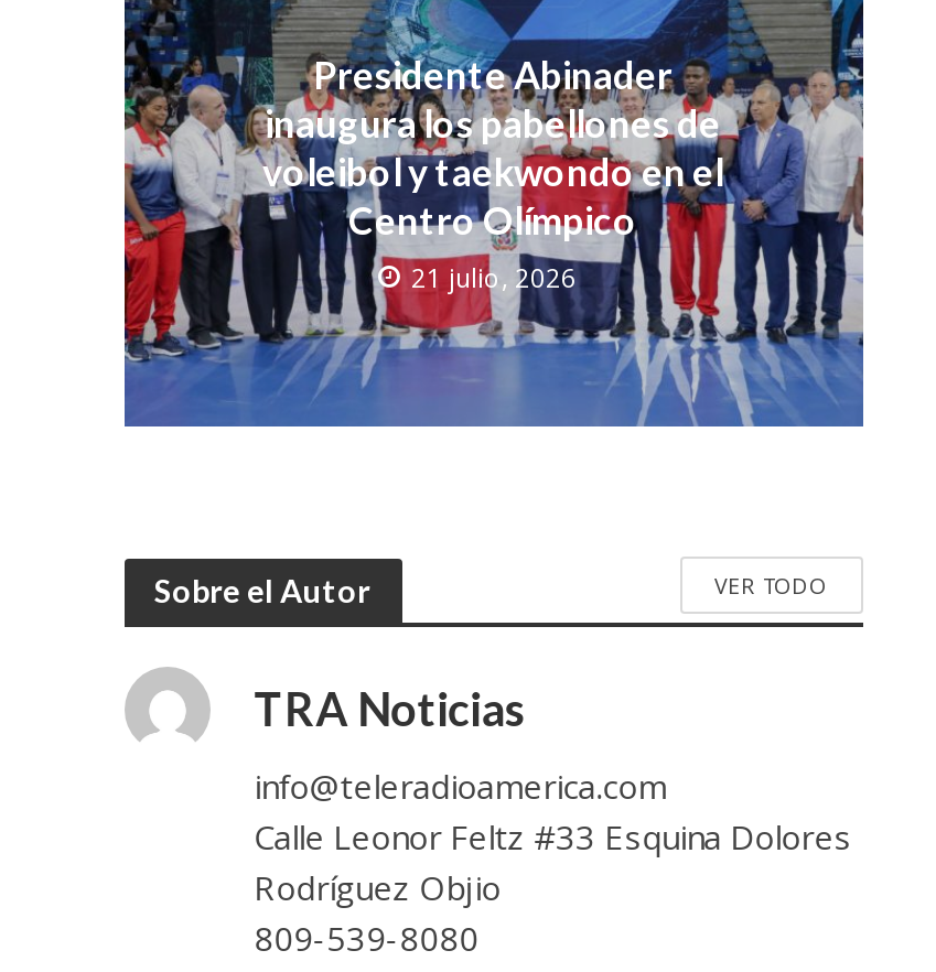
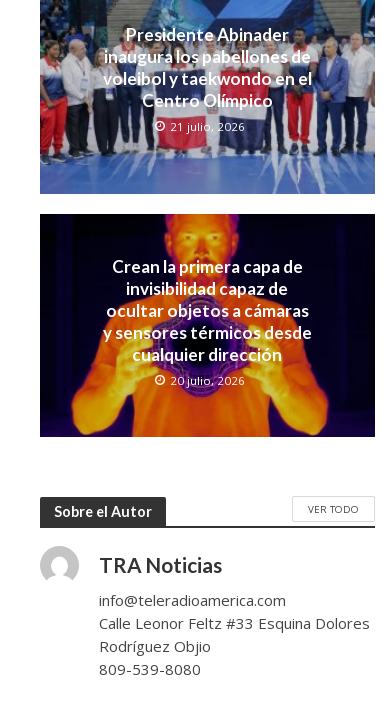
+ [image]
+ Crean la primera capa de
+ invisibilidad capaz de
+ ocultar objetos a cámaras
+ y sensores térmicos desde
+ cualquier dirección
+ 20 julio, 2026
